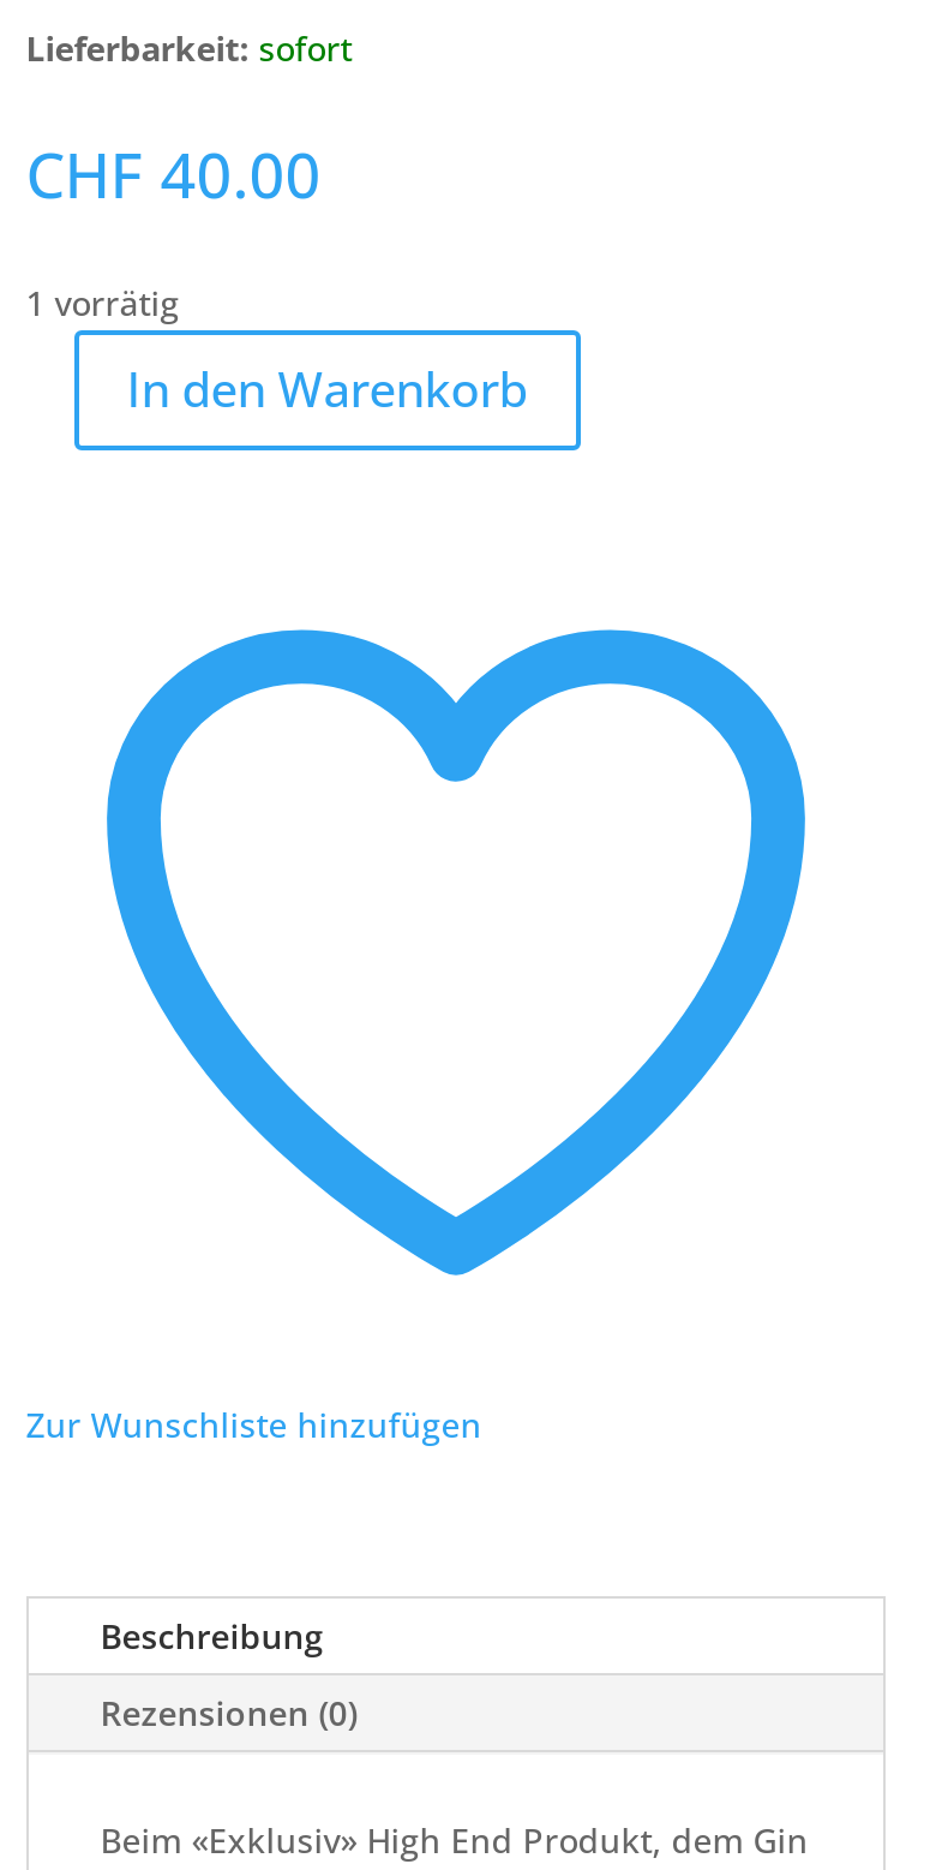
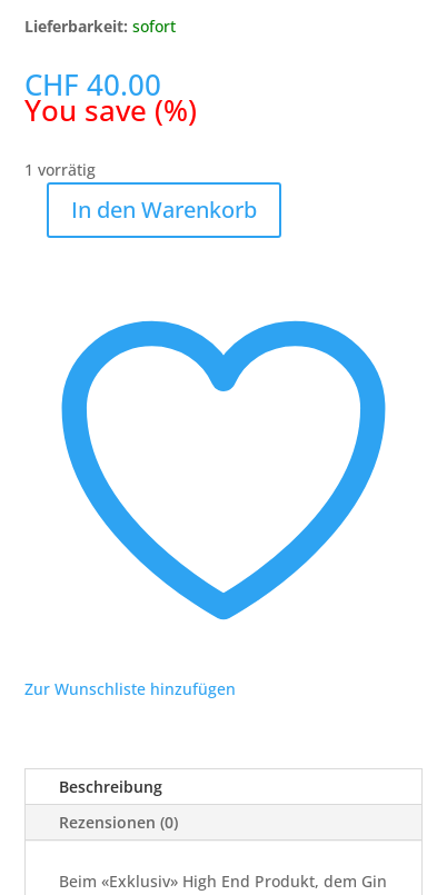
+ You save(%)
